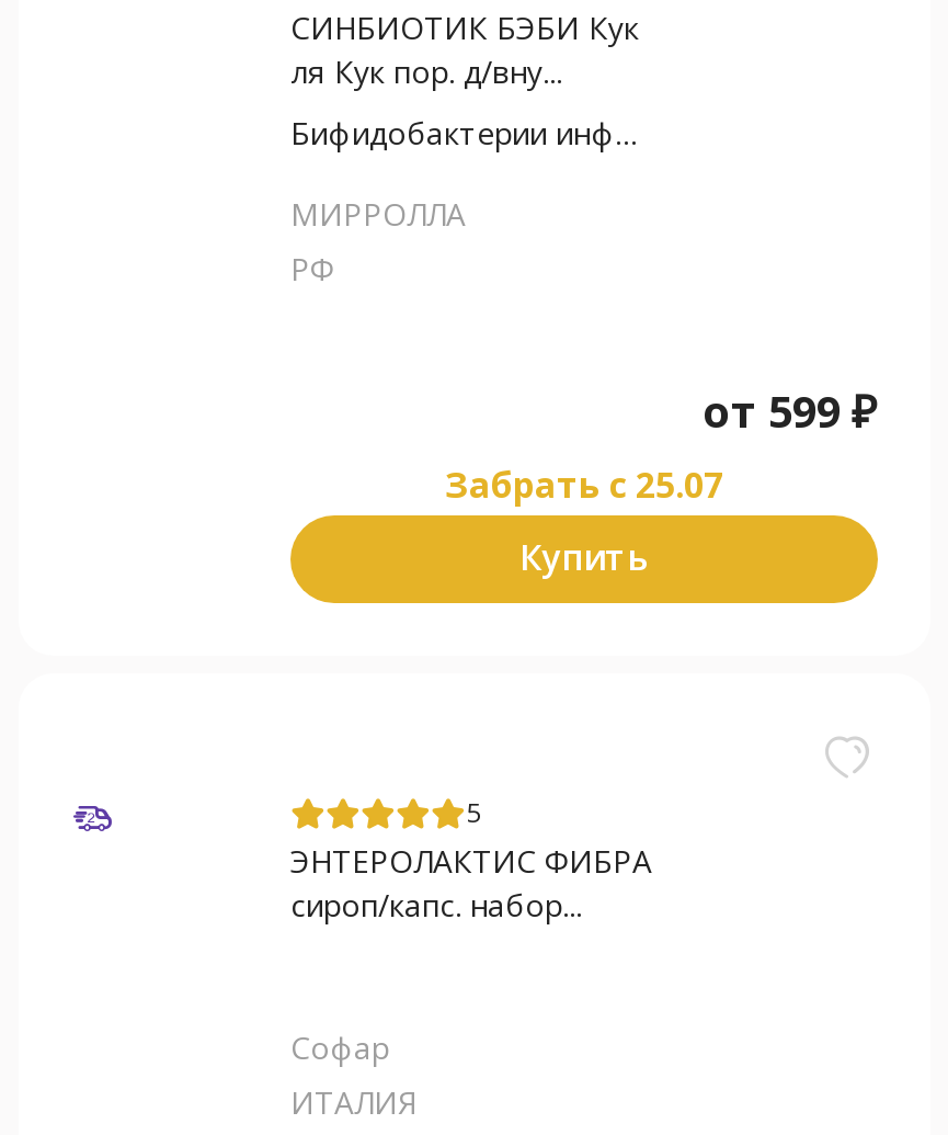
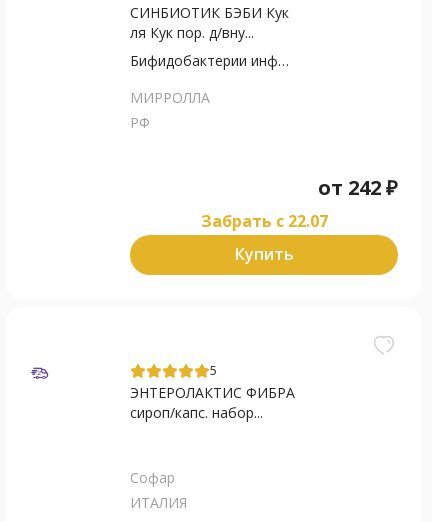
- от 599 ₽
+ от 242 ₽

- Забрать c 25.07
+ Забрать c 22.07
